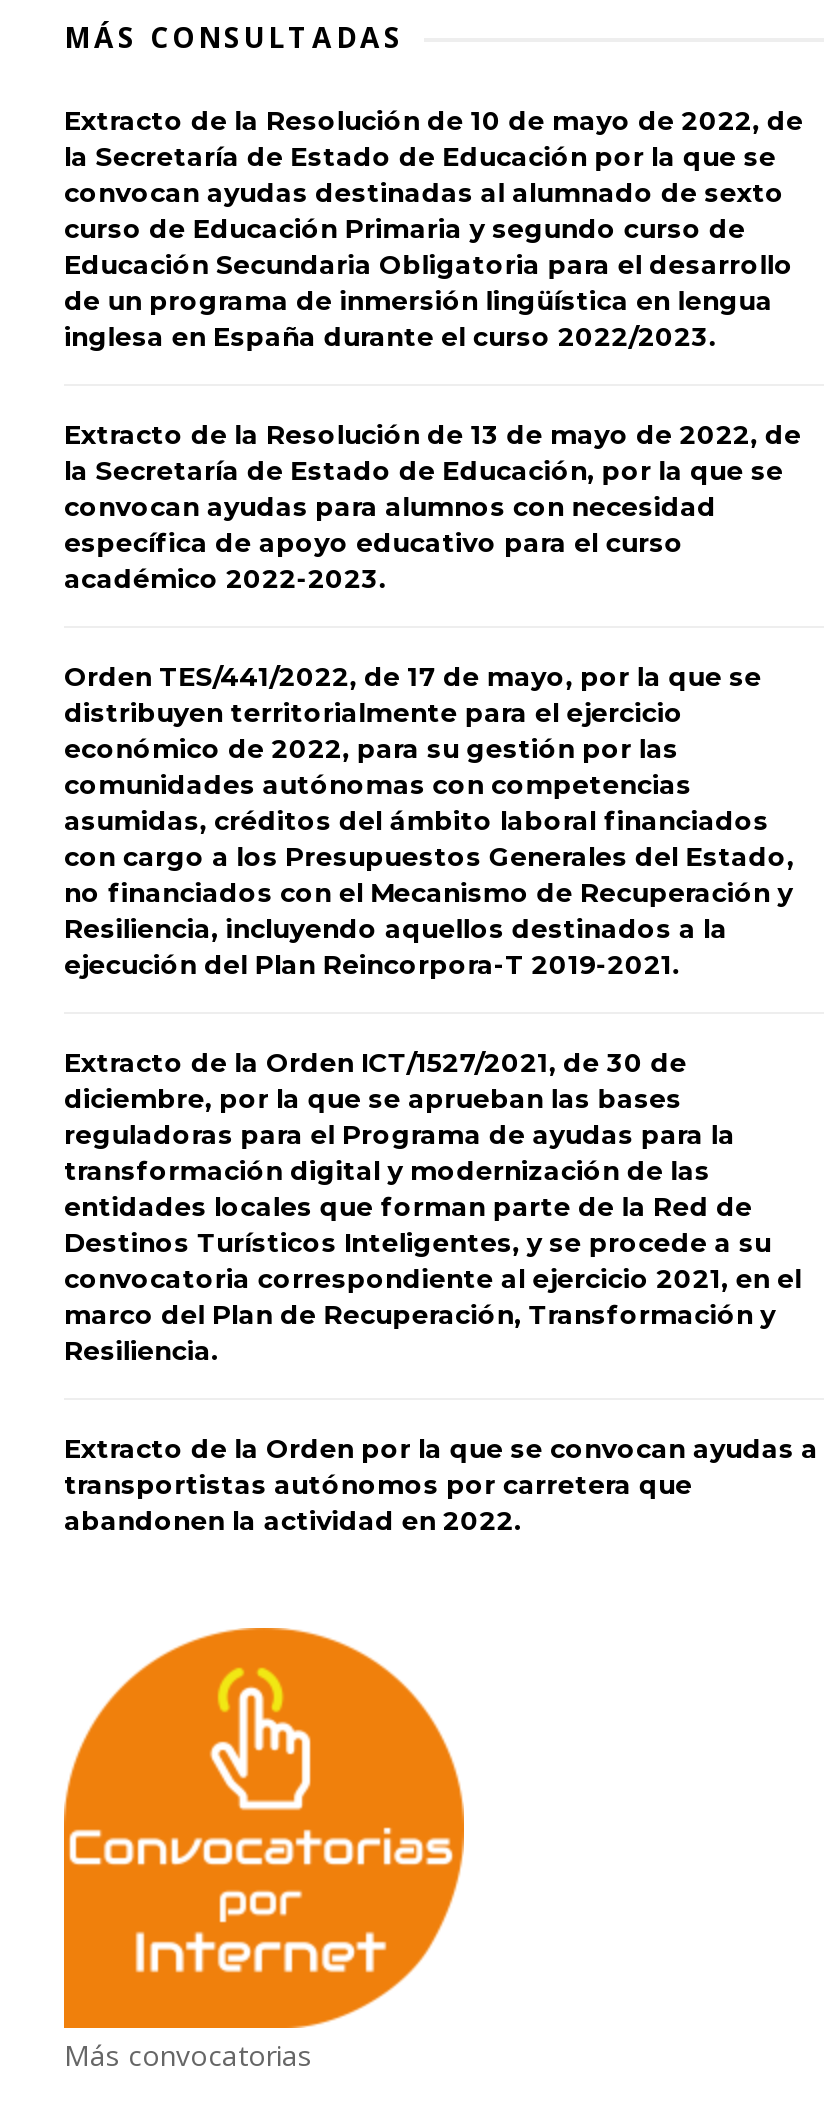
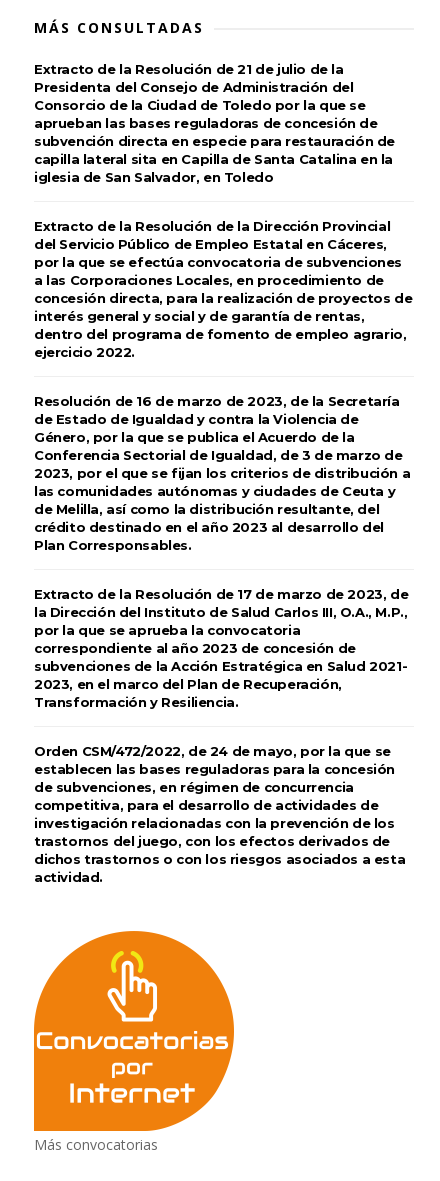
- Extracto de la Resolución de 10 de mayo de 2022, de
- la Secretaría de Estado de Educación por la que se
- convocan ayudas destinadas al alumnado de sexto
- curso de Educación Primaria y segundo curso de
- Educación Secundaria Obligatoria para el desarrollo
- de un programa de inmersión lingüística en lengua
- inglesa en España durante el curso 2022/2023.
+ Extracto de la Resolución de 21 de julio de la
+ Presidenta del Consejo de Administración del
+ Consorcio de la Ciudad de Toledo por la que se
+ aprueban las bases reguladoras de concesión de
+ subvención directa en especie para restauración de
+ capilla lateral sita en Capilla de Santa Catalina en la
+ iglesia de San Salvador, en Toledo

- Extracto de la Resolución de 13 de mayo de 2022, de
- la Secretaría de Estado de Educación, por la que se
- convocan ayudas para alumnos con necesidad
- específica de apoyo educativo para el curso
- académico 2022-2023.
+ Extracto de la Resolución de la Dirección Provincial
+ del Servicio Público de Empleo Estatal en Cáceres,
+ por la que se efectúa convocatoria de subvenciones
+ a las Corporaciones Locales, en procedimiento de
+ concesión directa, para la realización de proyectos de
+ interés general y social y de garantía de rentas,
+ dentro del programa de fomento de empleo agrario,
+ ejercicio 2022.

- Orden TES/441/2022, de 17 de mayo, por la que se
- distribuyen territorialmente para el ejercicio
- económico de 2022, para su gestión por las
- comunidades autónomas con competencias
- asumidas, créditos del ámbito laboral financiados
- con cargo a los Presupuestos Generales del Estado,
- no financiados con el Mecanismo de Recuperación y
- Resiliencia, incluyendo aquellos destinados a la
- ejecución del Plan Reincorpora-T 2019-2021.
+ Resolución de 16 de marzo de 2023, de la Secretaría
+ de Estado de Igualdad y contra la Violencia de
+ Género, por la que se publica el Acuerdo de la
+ Conferencia Sectorial de Igualdad, de 3 de marzo de
+ 2023, por el que se fijan los criterios de distribución a
+ las comunidades autónomas y ciudades de Ceuta y
+ de Melilla, así como la distribución resultante, del
+ crédito destinado en el año 2023 al desarrollo del
+ Plan Corresponsables.

- Extracto de la Orden ICT/1527/2021, de 30 de
- diciembre, por la que se aprueban las bases
- reguladoras para el Programa de ayudas para la
- transformación digital y modernización de las
- entidades locales que forman parte de la Red de
- Destinos Turísticos Inteligentes, y se procede a su
- convocatoria correspondiente al ejercicio 2021, en el
- marco del Plan de Recuperación, Transformación y
- Resiliencia.
+ Extracto de la Resolución de 17 de marzo de 2023, de
+ la Dirección del Instituto de Salud Carlos III, O.A., M.P.,
+ por la que se aprueba la convocatoria
+ correspondiente al año 2023 de concesión de
+ subvenciones de la Acción Estratégica en Salud 2021-
+ 2023, en el marco del Plan de Recuperación,
+ Transformación y Resiliencia.

- Extracto de la Orden por la que se convocan ayudas a
- transportistas autónomos por carretera que
- abandonen la actividad en 2022.
+ Orden CSM/472/2022, de 24 de mayo, por la que se
+ establecen las bases reguladoras para la concesión
+ de subvenciones, en régimen de concurrencia
+ competitiva, para el desarrollo de actividades de
+ investigación relacionadas con la prevención de los
+ trastornos del juego, con los efectos derivados de
+ dichos trastornos o con los riesgos asociados a esta
+ actividad.
